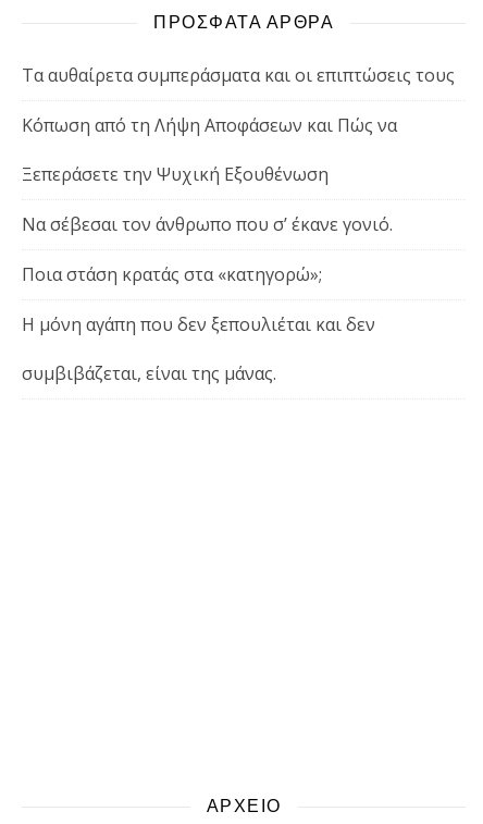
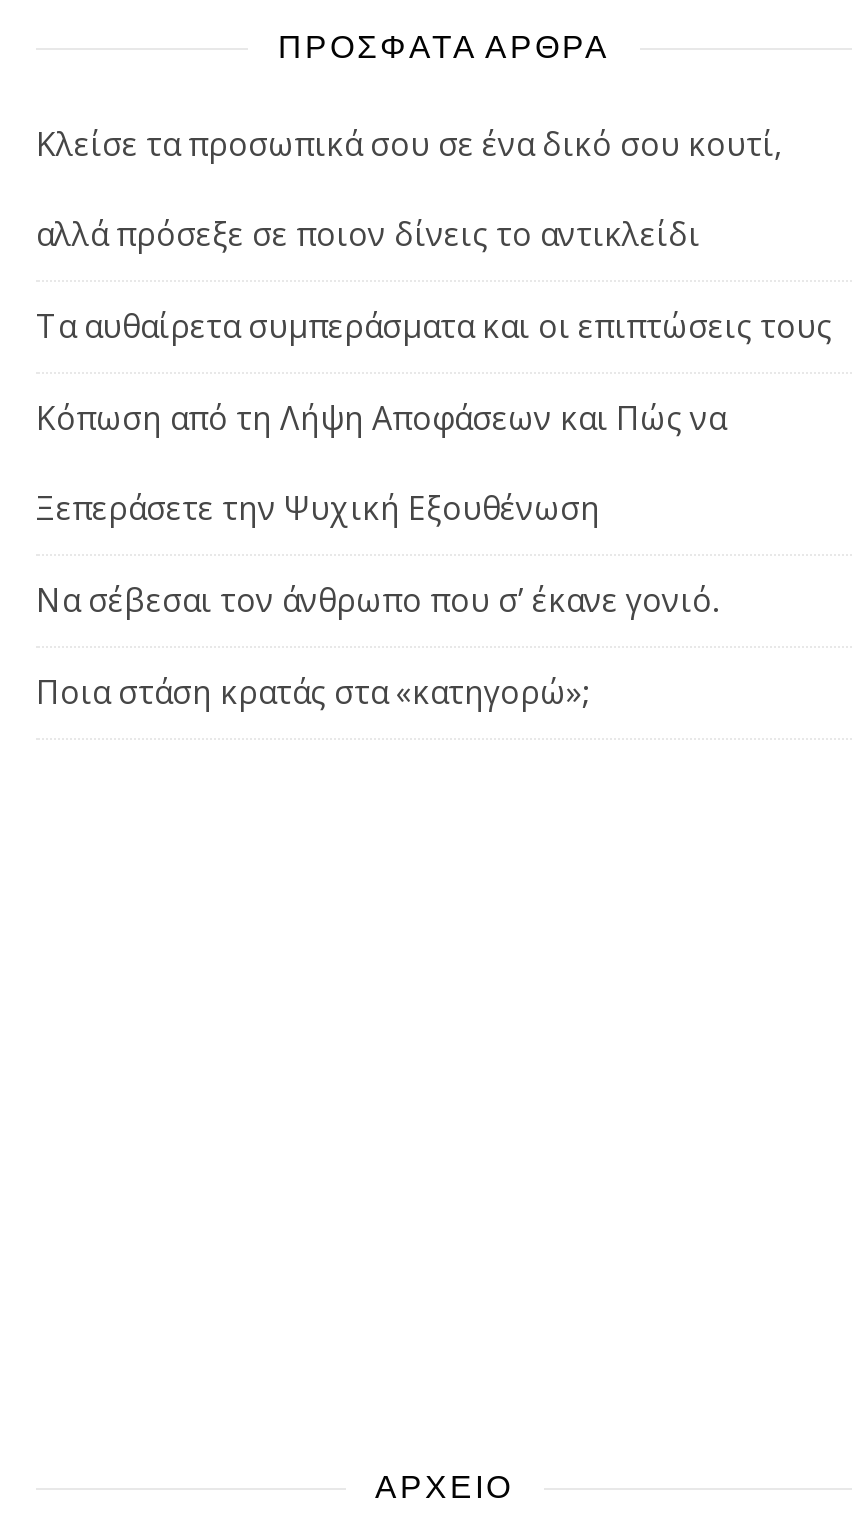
+ Κλείσε τα προσωπικά σου σε ένα δικό σου κουτί,
+ αλλά πρόσεξε σε ποιον δίνεις το αντικλείδι

moved down: Τα αυθαίρετα συμπεράσματα και οι επιπτώσεις τους | Κόπωση από τη Λήψη Αποφάσεων και Πώς να | Ξεπεράσετε την Ψυχική Εξουθένωση | Να σέβεσαι τον άνθρωπο που σ’ έκανε γονιό. | Ποια στάση κρατάς στα «κατηγορώ»;

- Η μόνη αγάπη που δεν ξεπουλιέται και δεν
- συμβιβάζεται, είναι της μάνας.
